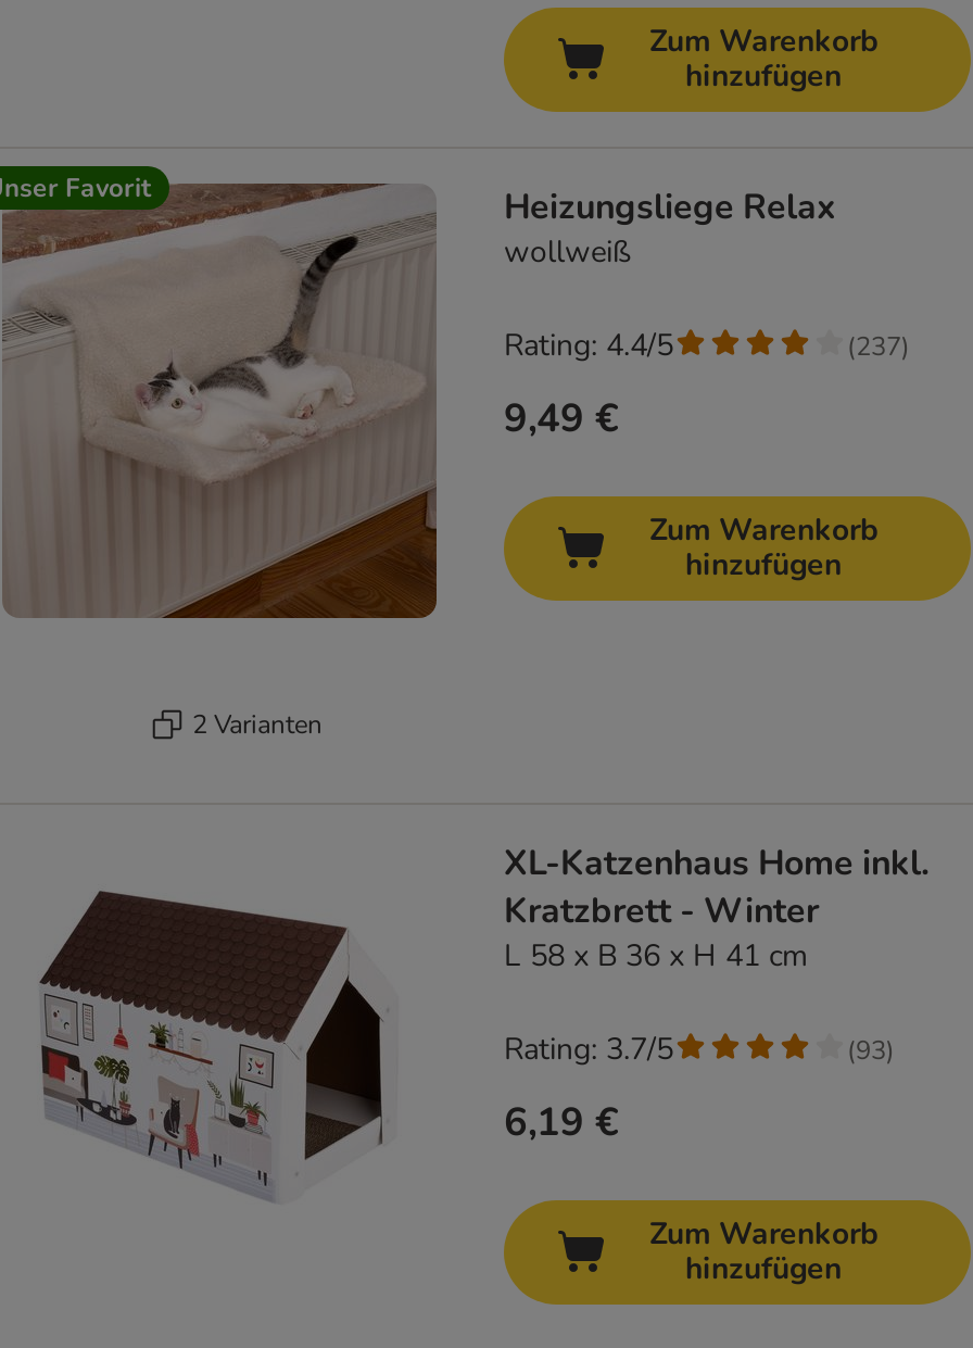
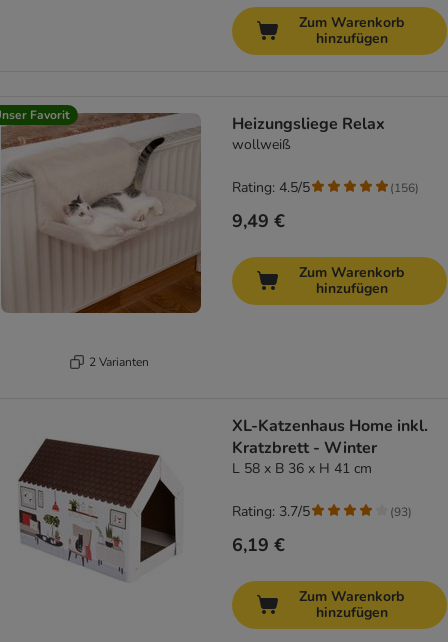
- Rating: 4.4/5
+ Rating: 4.5/5

- (237)
+ (156)
